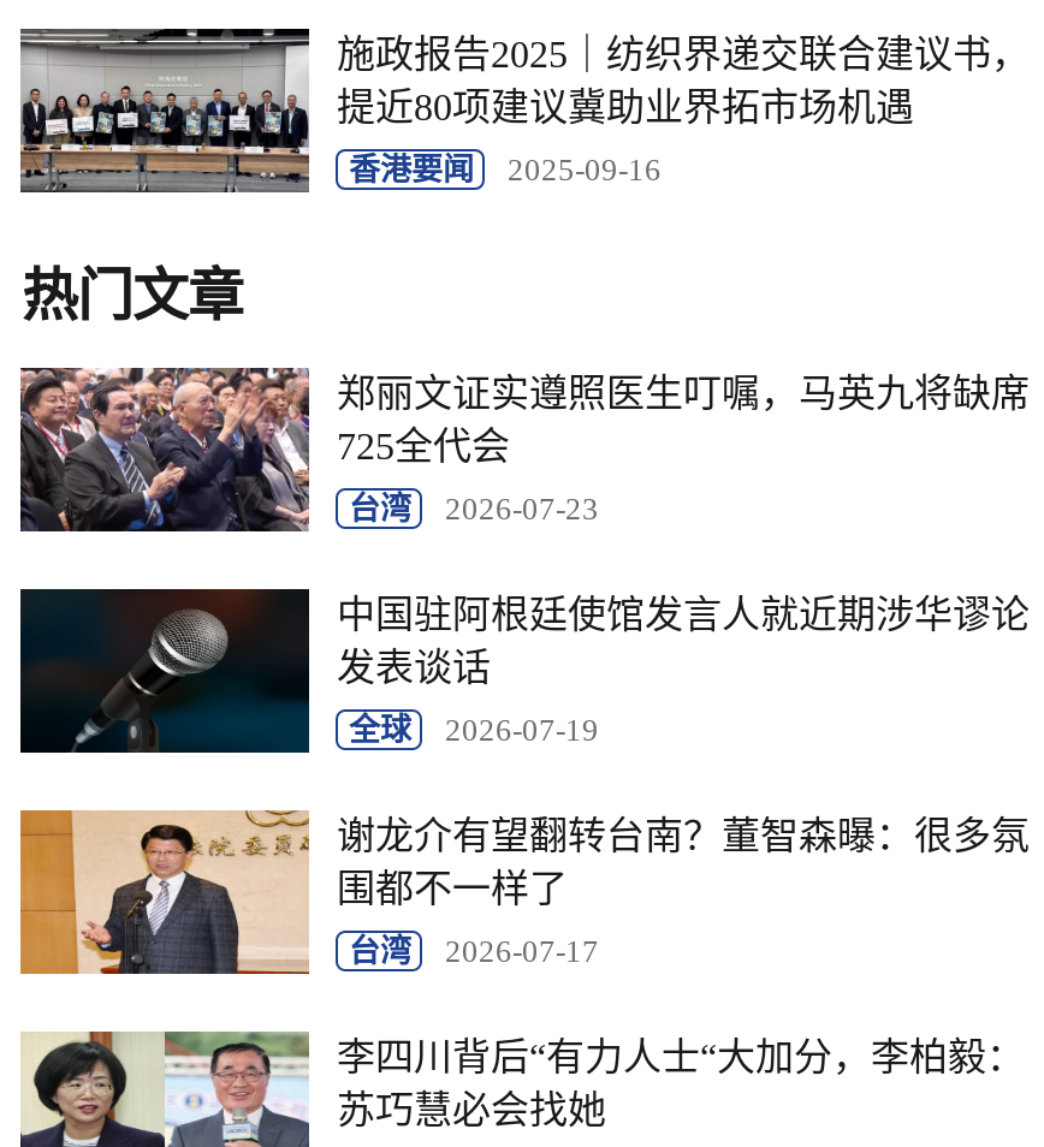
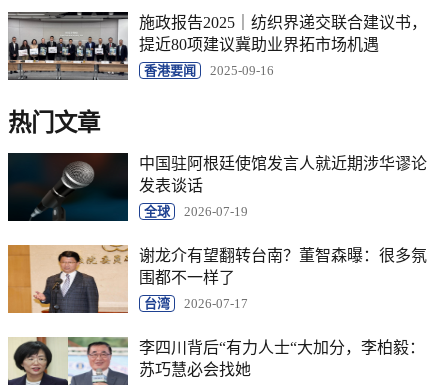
- [image]
- 郑丽文证实遵照医生叮嘱，马英九将缺席
- 725全代会
- 台湾
- 2026-07-23
